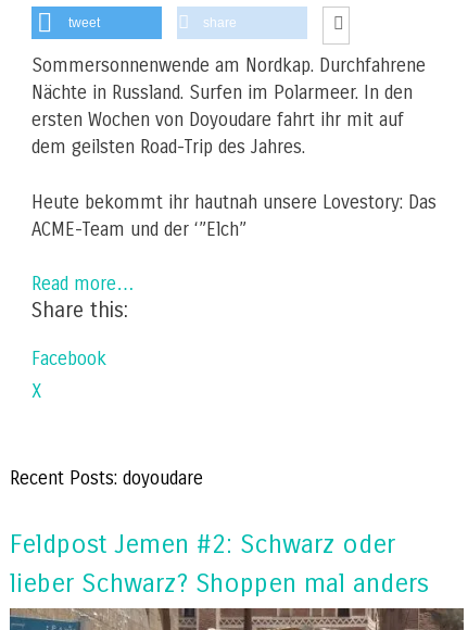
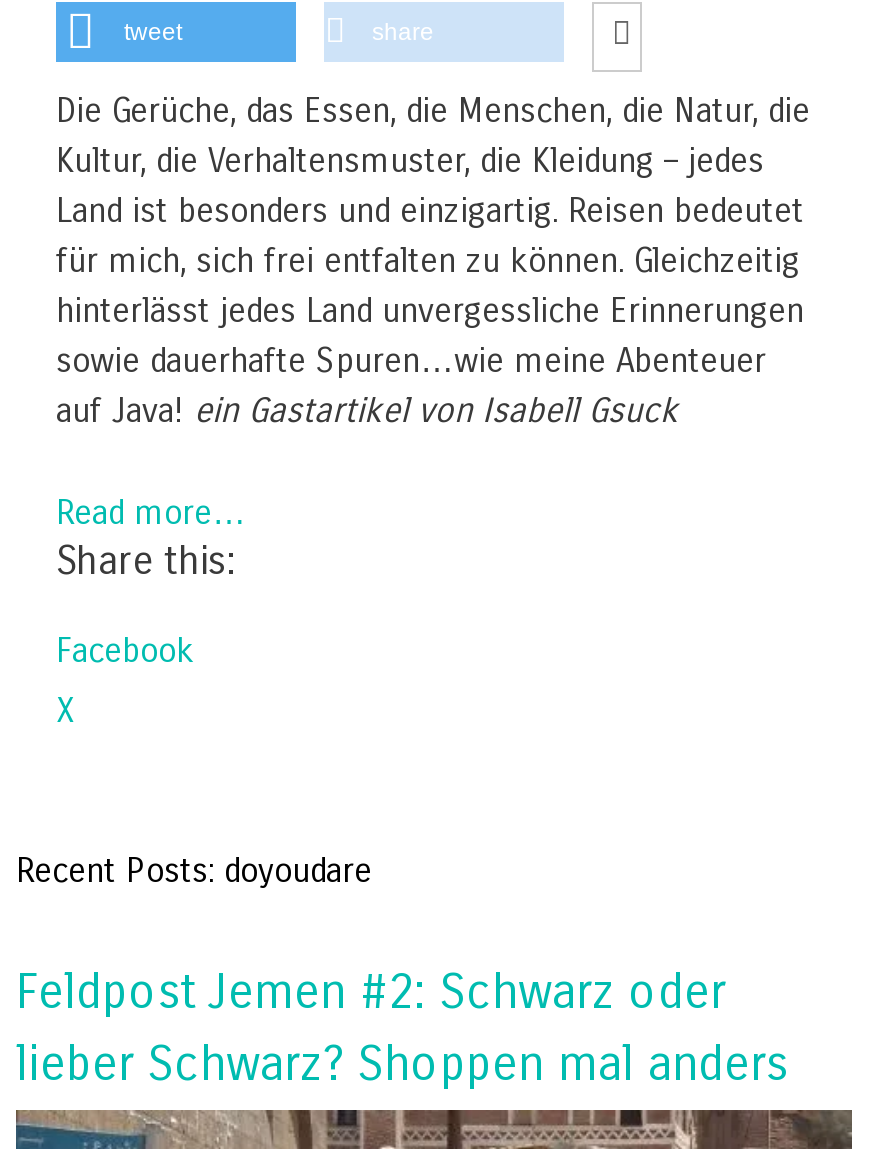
- Sommersonnenwende am Nordkap. Durchfahrene
- Nächte in Russland. Surfen im Polarmeer. In den
- ersten Wochen von Doyoudare fahrt ihr mit auf
- dem geilsten Road-Trip des Jahres.
- Heute bekommt ihr hautnah unsere Lovestory: Das
- ACME-Team und der ‘”Elch”
+ Die Gerüche, das Essen, die Menschen, die Natur, die
+ Kultur, die Verhaltensmuster, die Kleidung – jedes
+ Land ist besonders und einzigartig. Reisen bedeutet
+ für mich, sich frei entfalten zu können. Gleichzeitig
+ hinterlässt jedes Land unvergessliche Erinnerungen
+ sowie dauerhafte Spuren…wie meine Abenteuer
+ auf Java! ein Gastartikel von Isabell Gsuck
